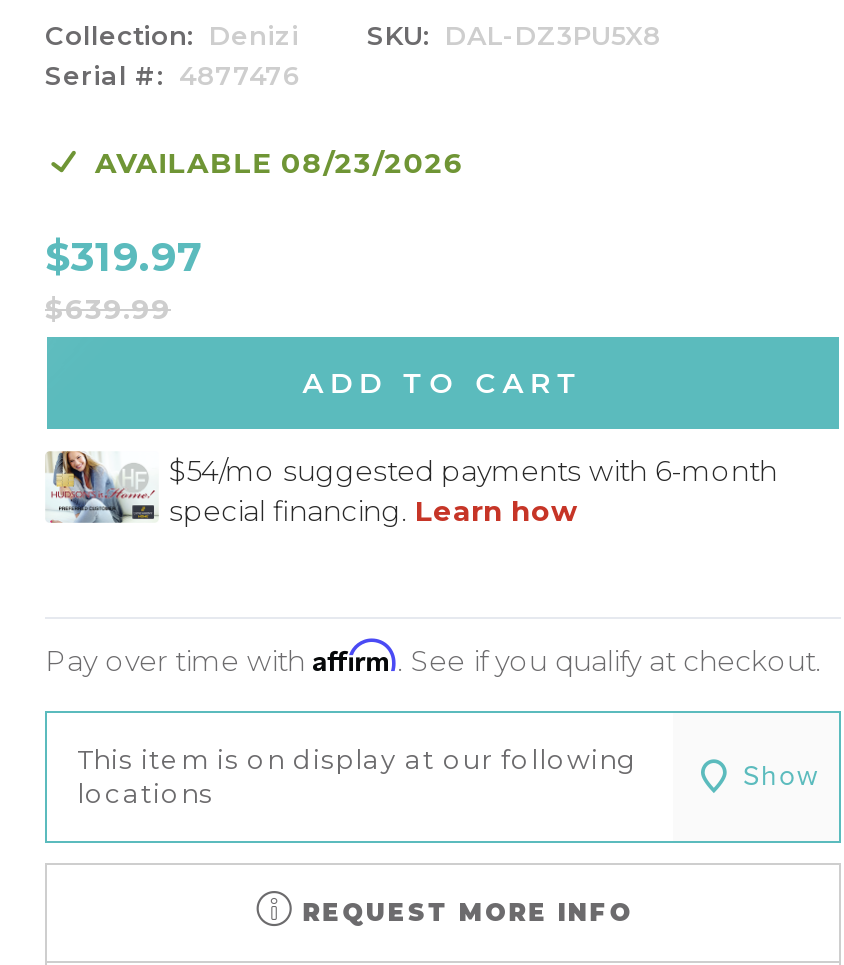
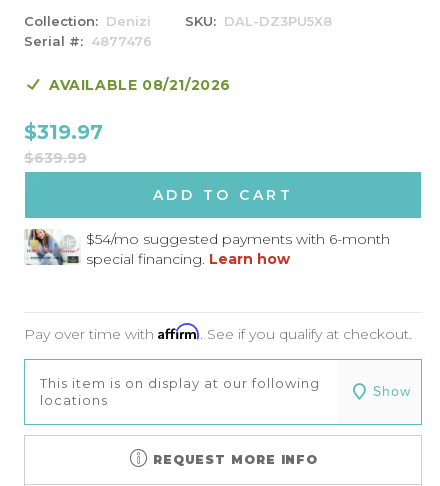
- AVAILABLE 08/23/2026
+ AVAILABLE 08/21/2026
